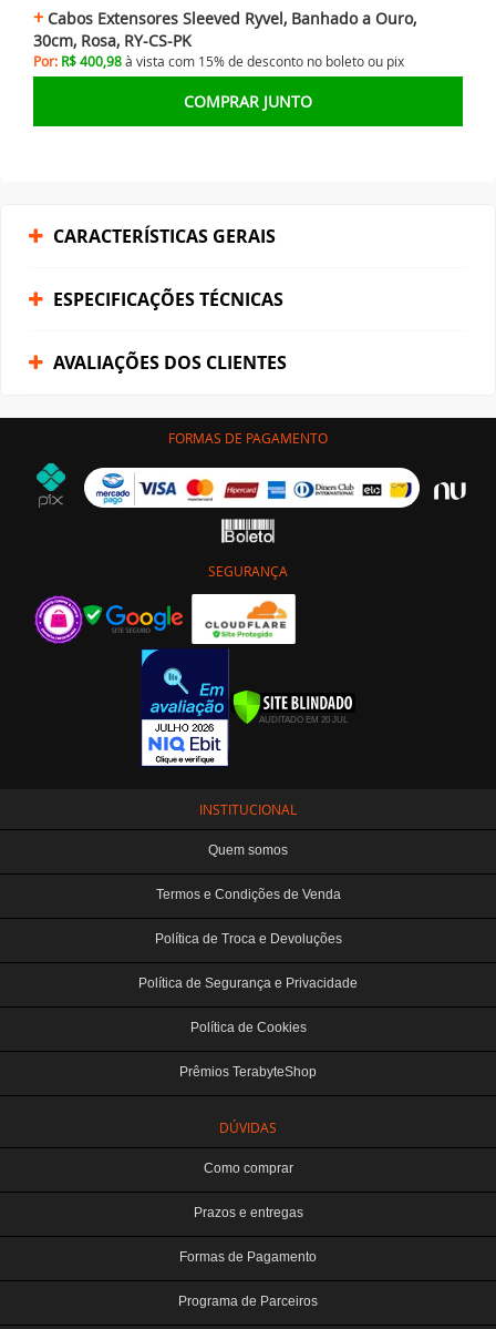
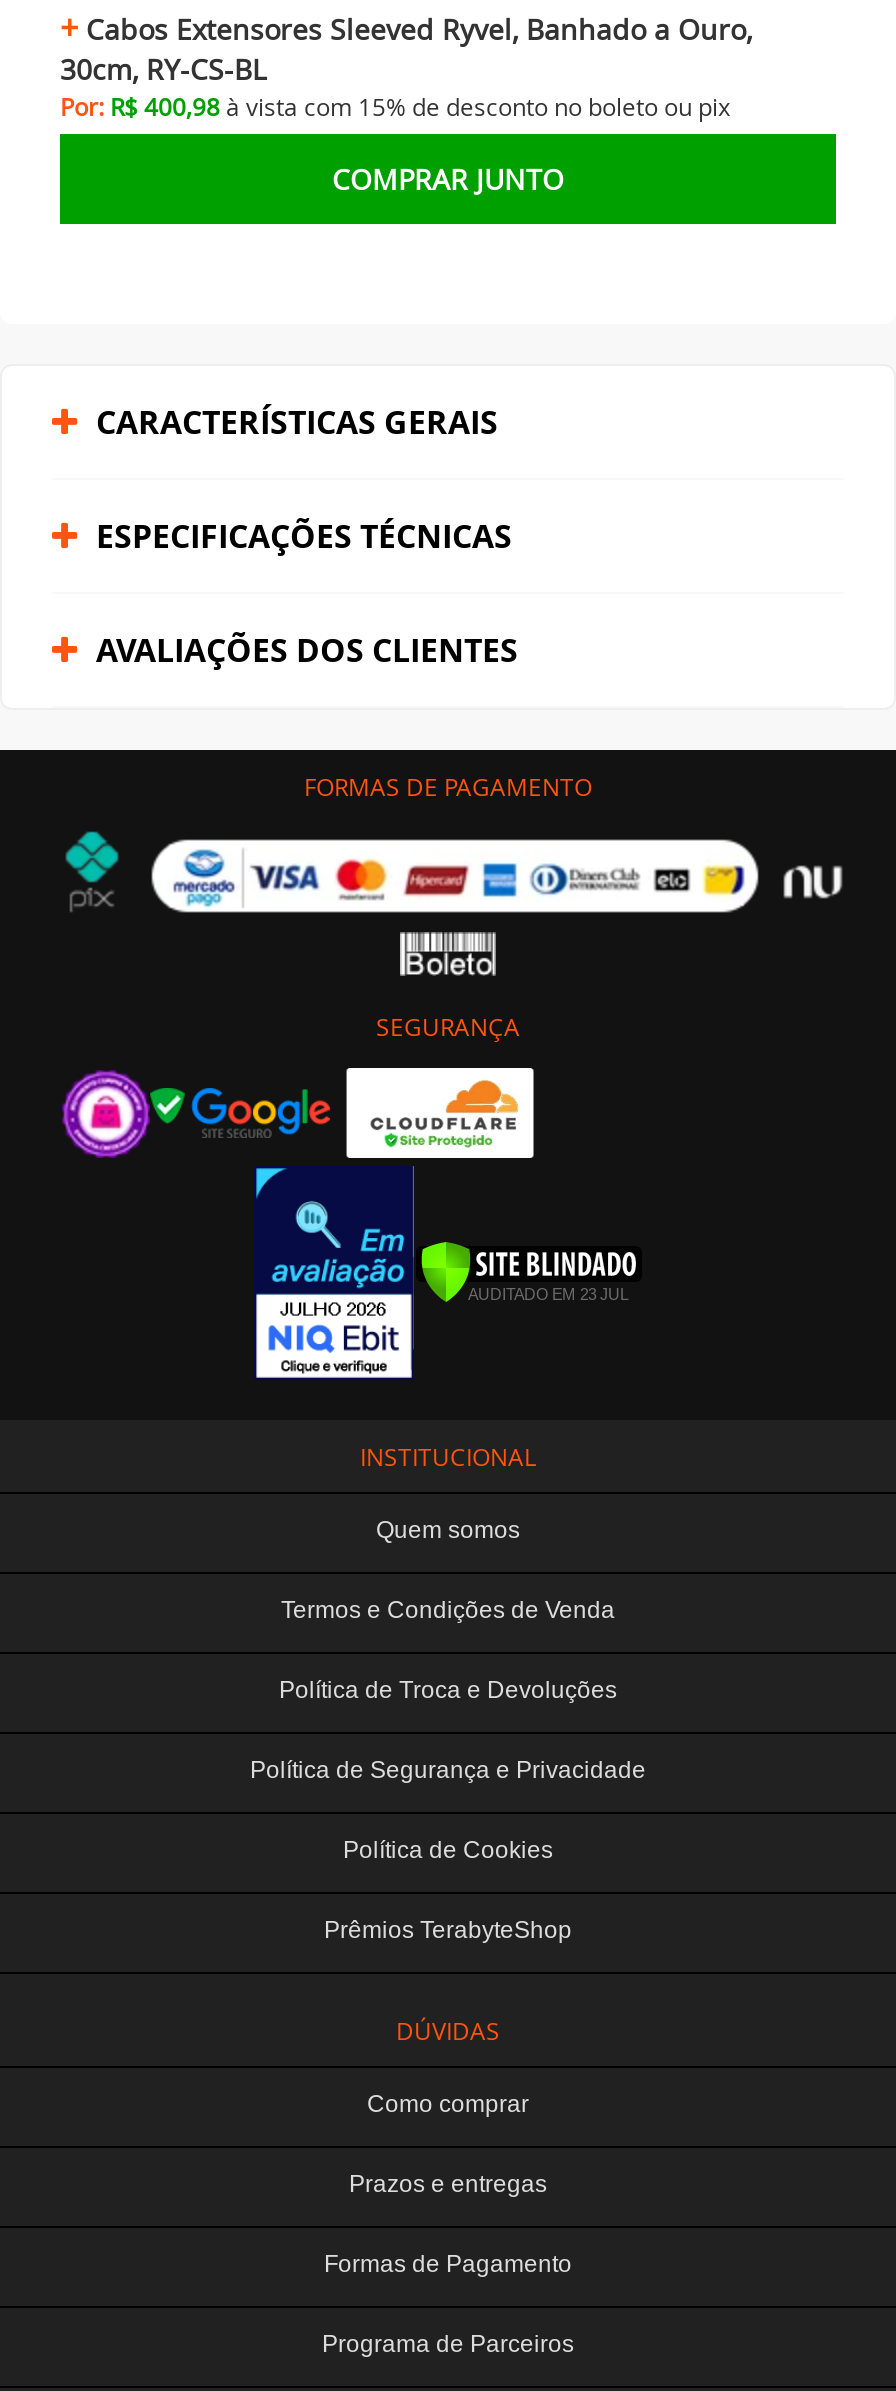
- 30cm, Rosa, RY-CS-PK
+ 30cm, RY-CS-BL
